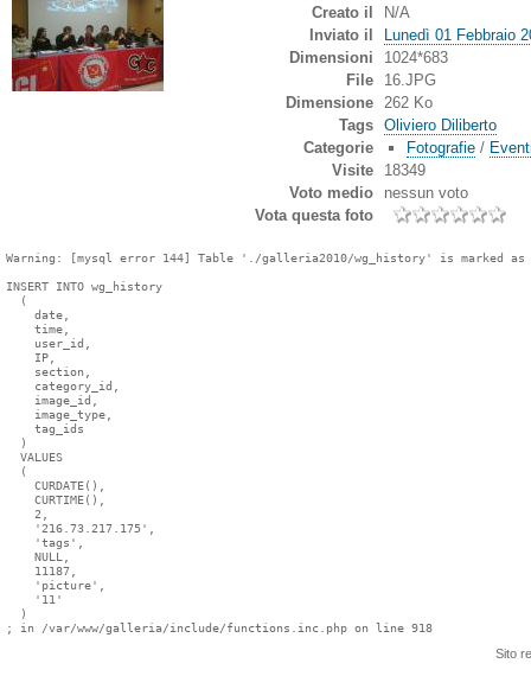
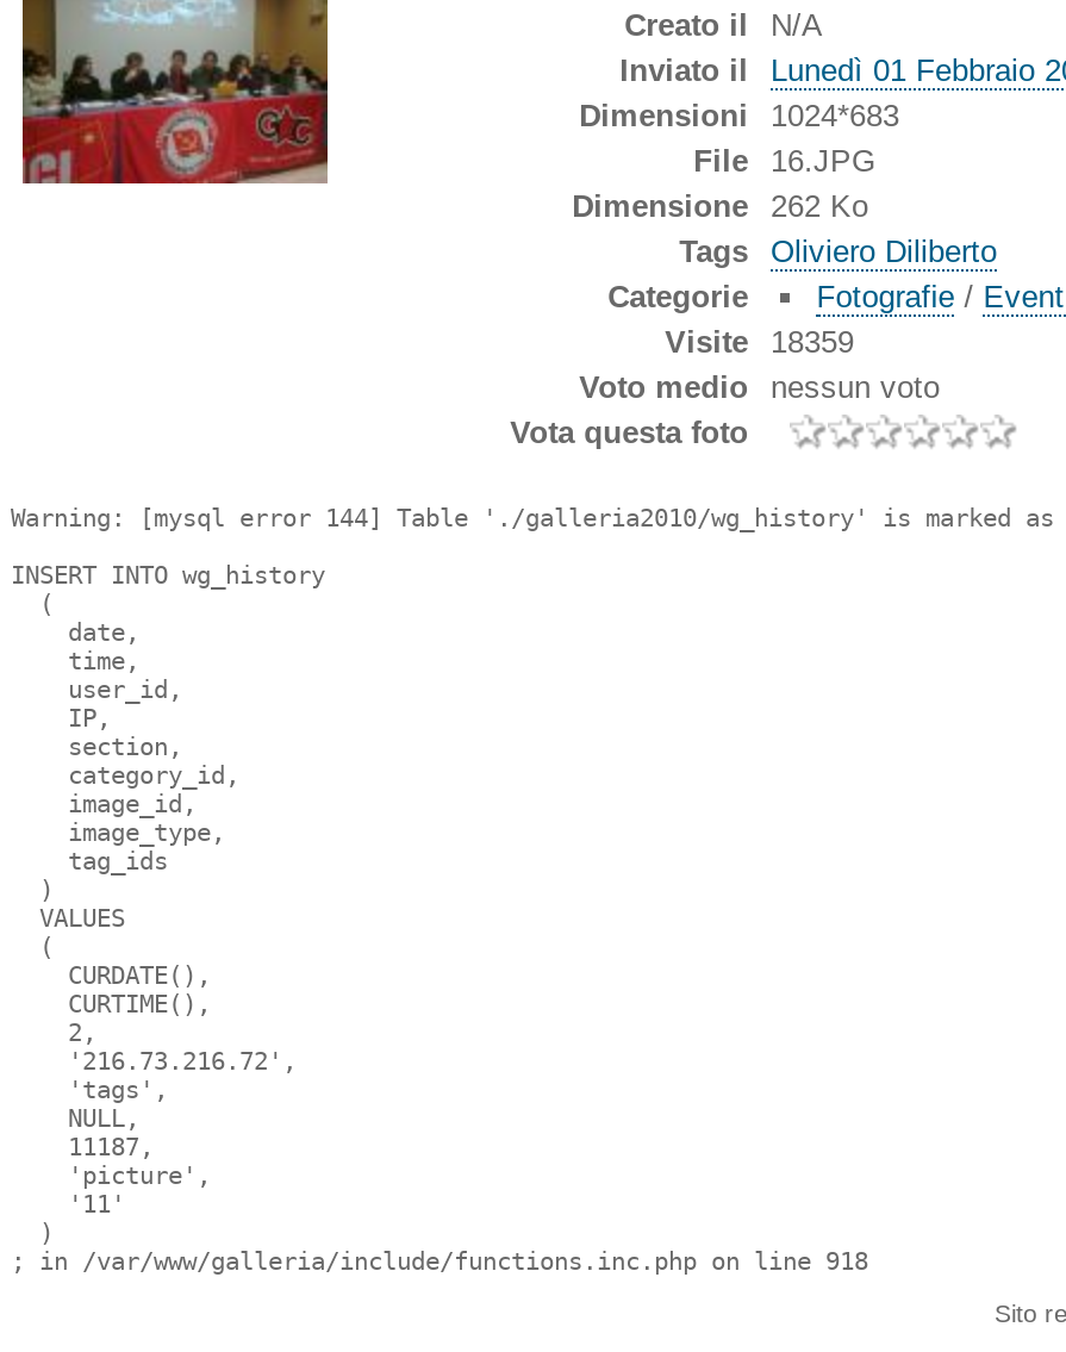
- Visite 18349
+ Visite 18359

- '216.73.217.175',
+ '216.73.216.72',
